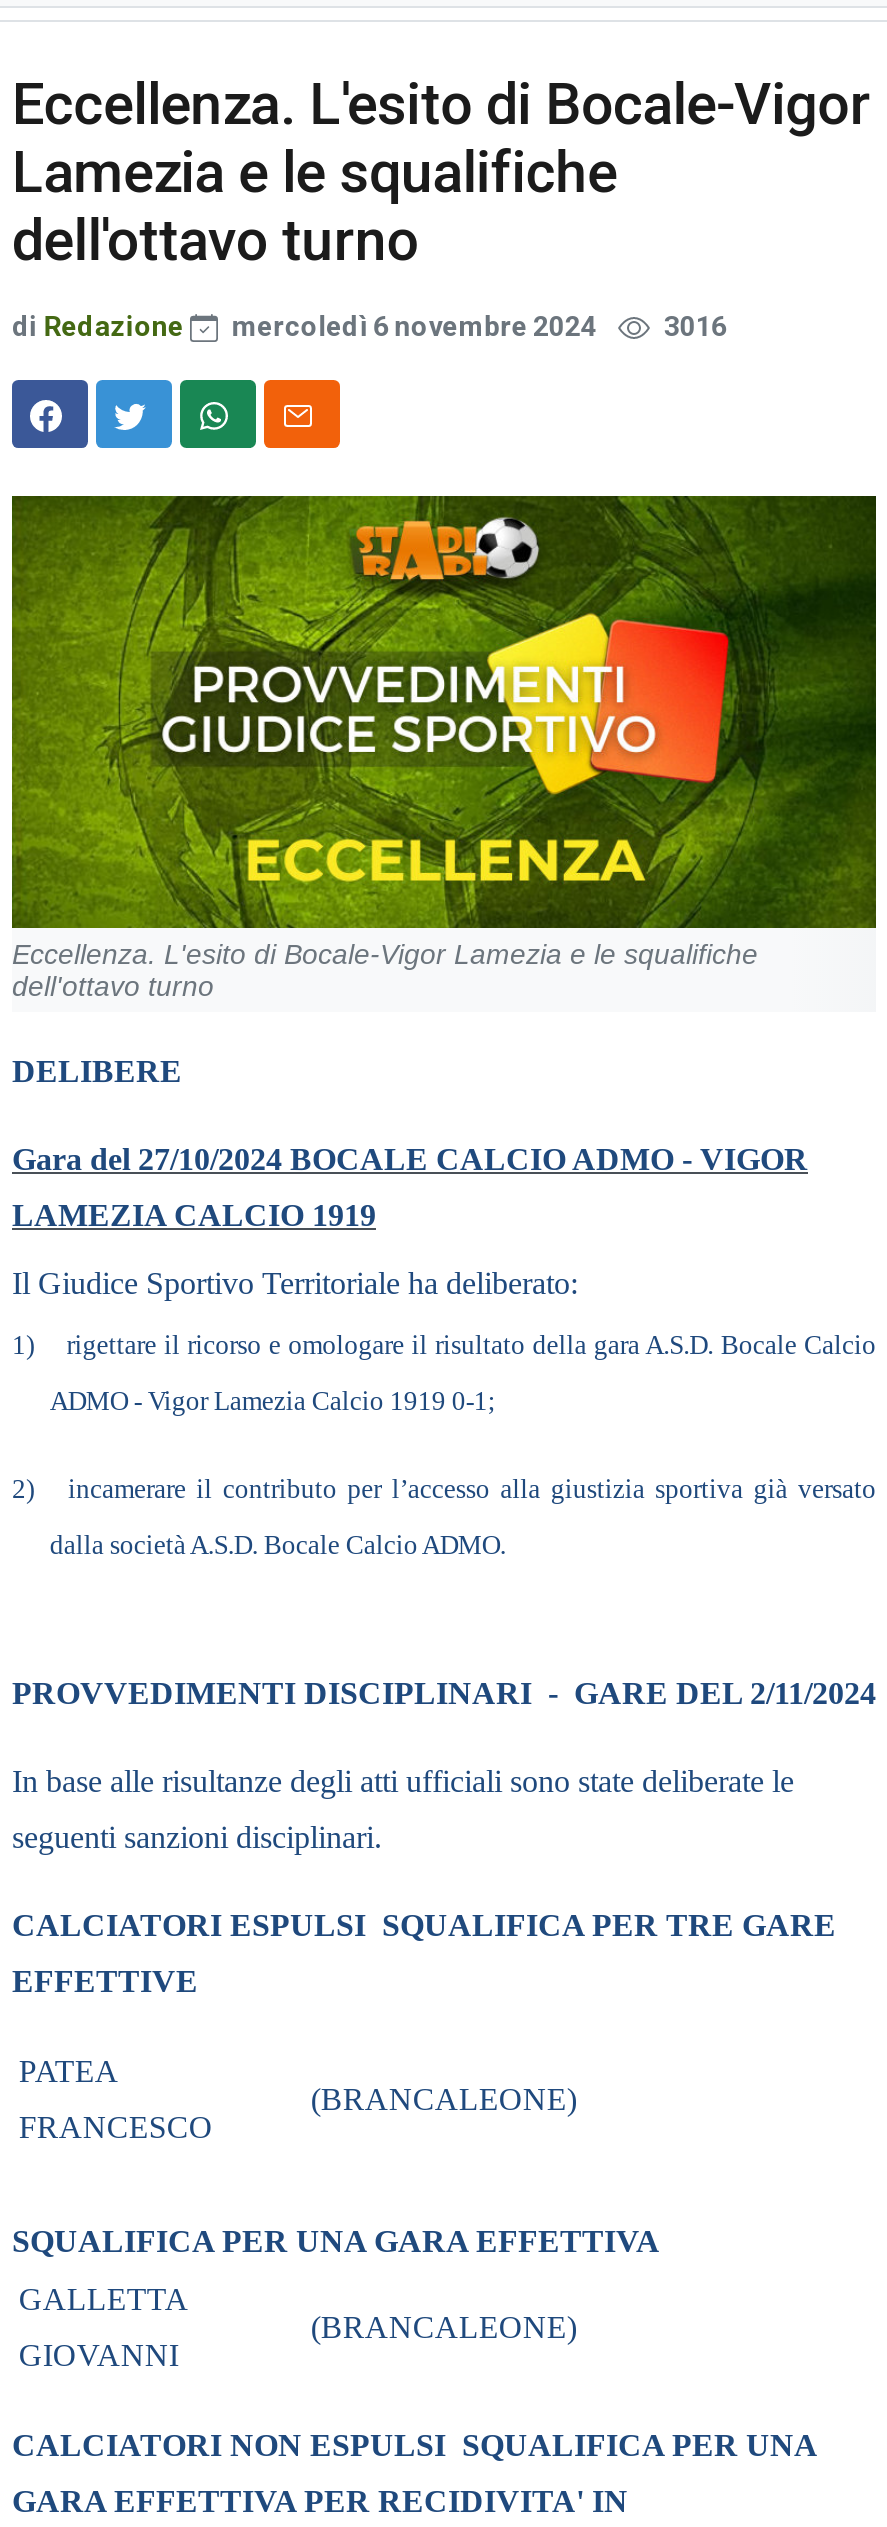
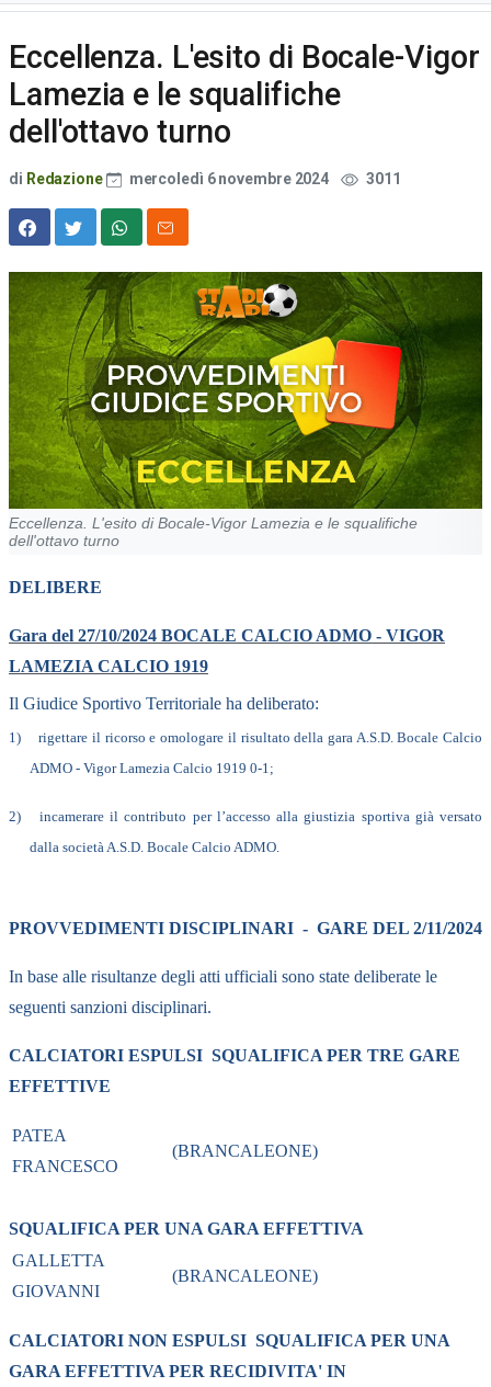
- di Redazione mercoledì 6 novembre 2024 3016
+ di Redazione mercoledì 6 novembre 2024 3011
